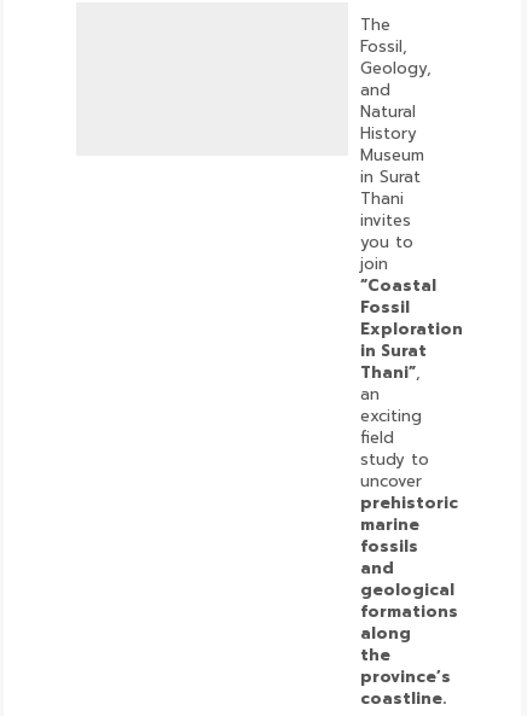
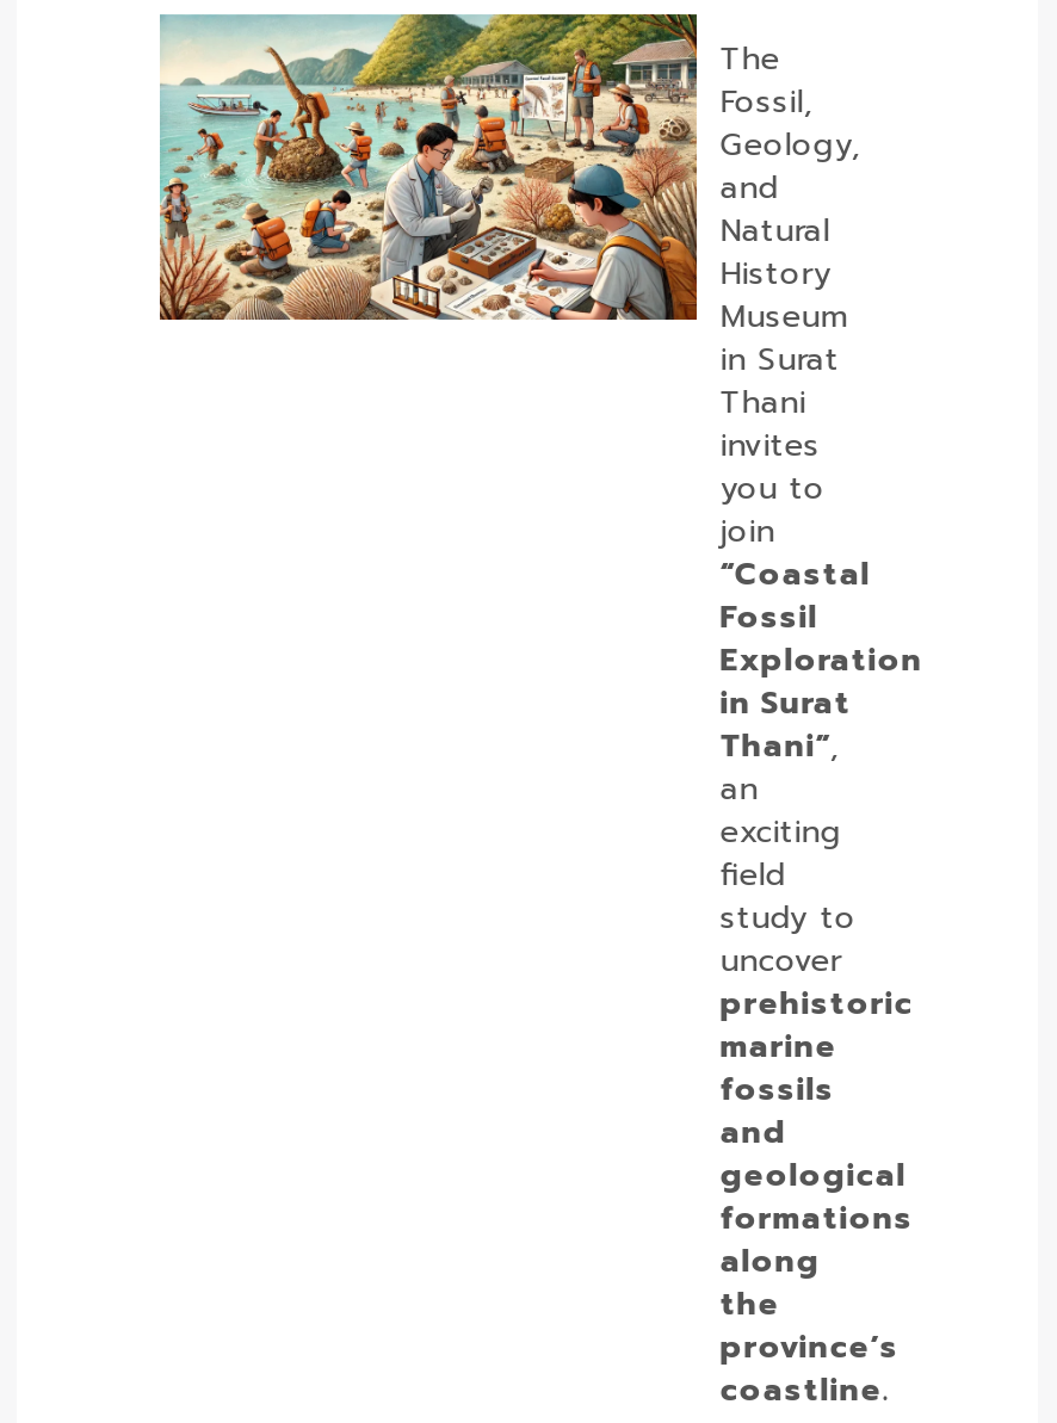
+ [image]
